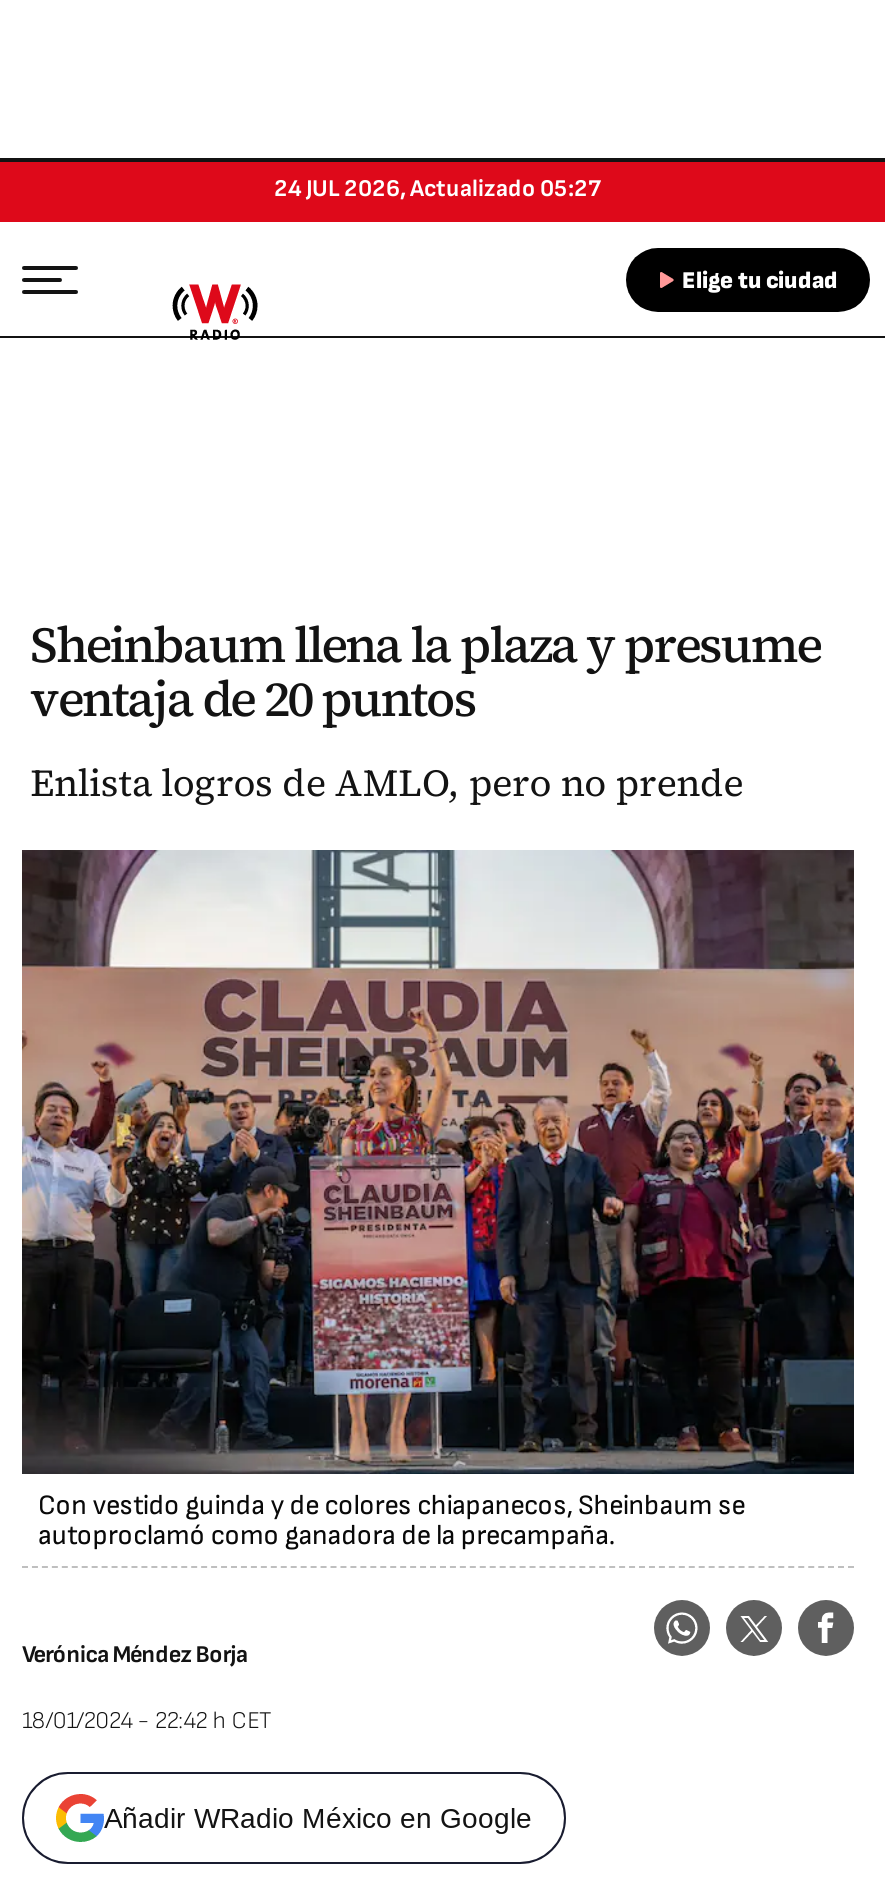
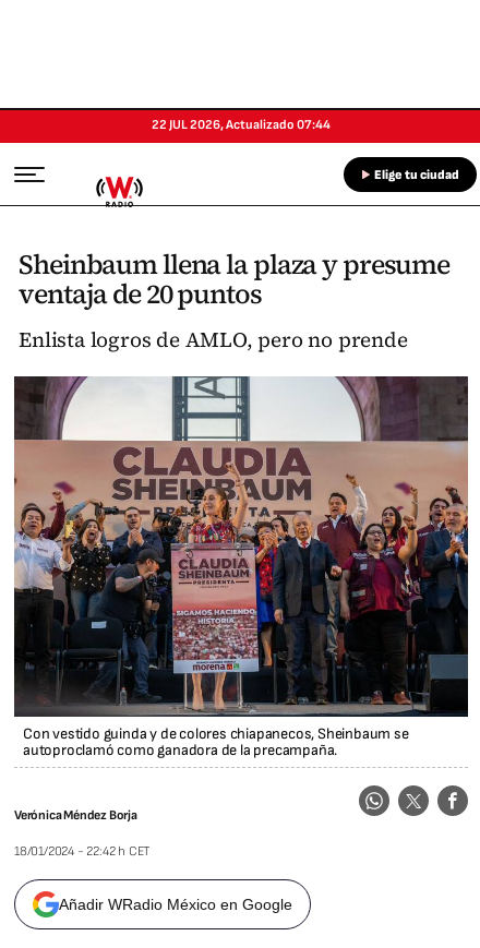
- 24 JUL 2026,Actualizado 05:27
+ 22 JUL 2026,Actualizado 07:44
